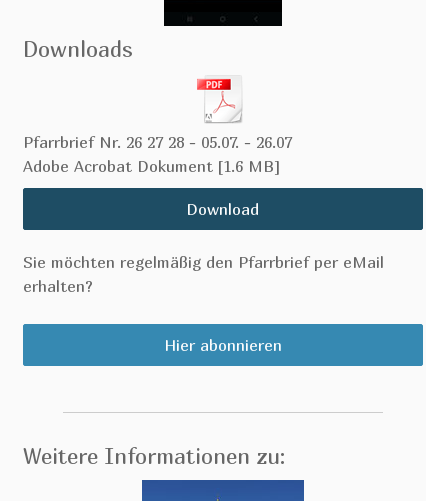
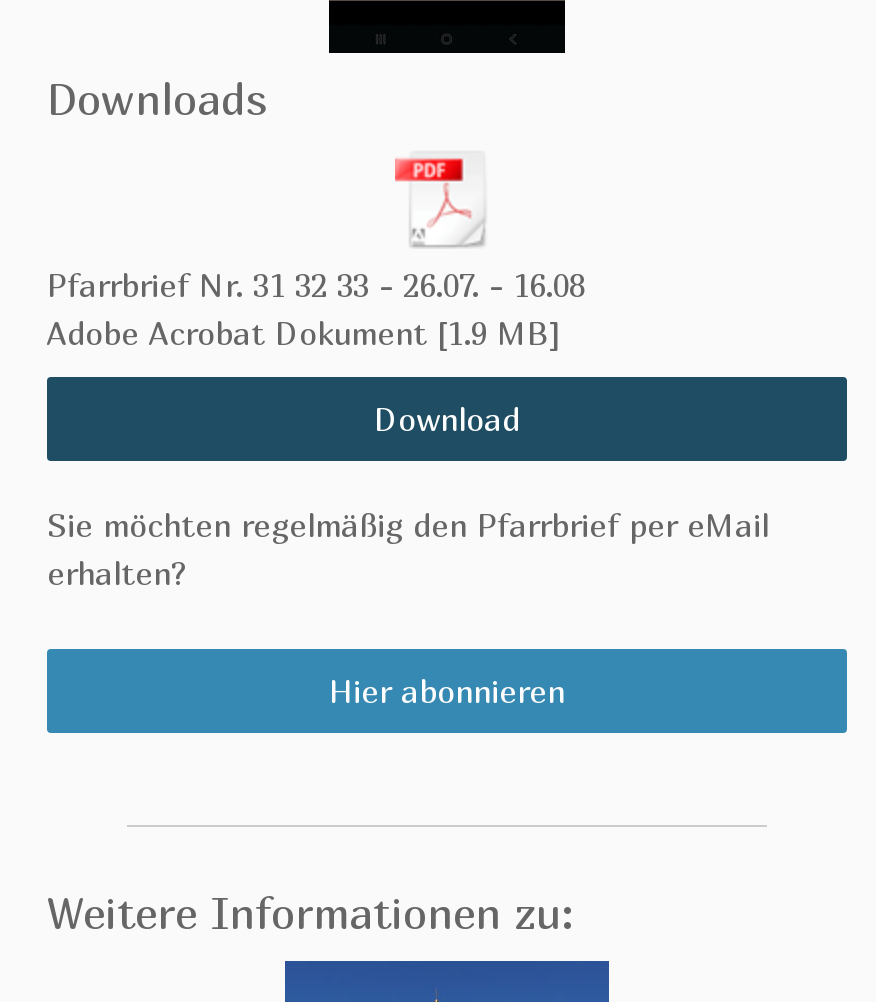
- Pfarrbrief Nr. 26 27 28 - 05.07. - 26.07
+ Pfarrbrief Nr. 31 32 33 - 26.07. - 16.08

- Adobe Acrobat Dokument 1.6 MB
+ Adobe Acrobat Dokument 1.9 MB
